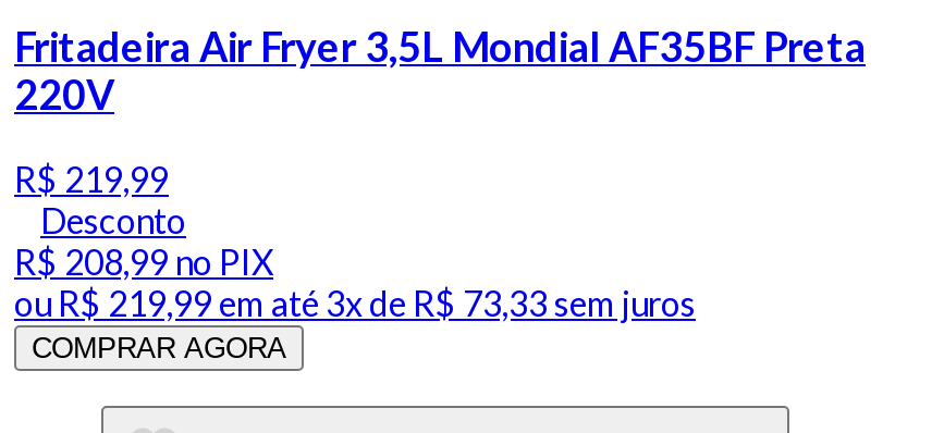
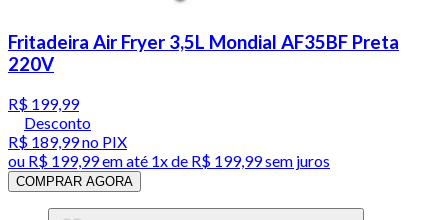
- R$ 219,99
+ R$ 199,99

- R$ 208,99 no PIX
+ R$ 189,99 no PIX

- ou R$ 219,99 em até 3x de R$ 73,33 sem juros
+ ou R$ 199,99 em até 1x de R$ 199,99 sem juros
